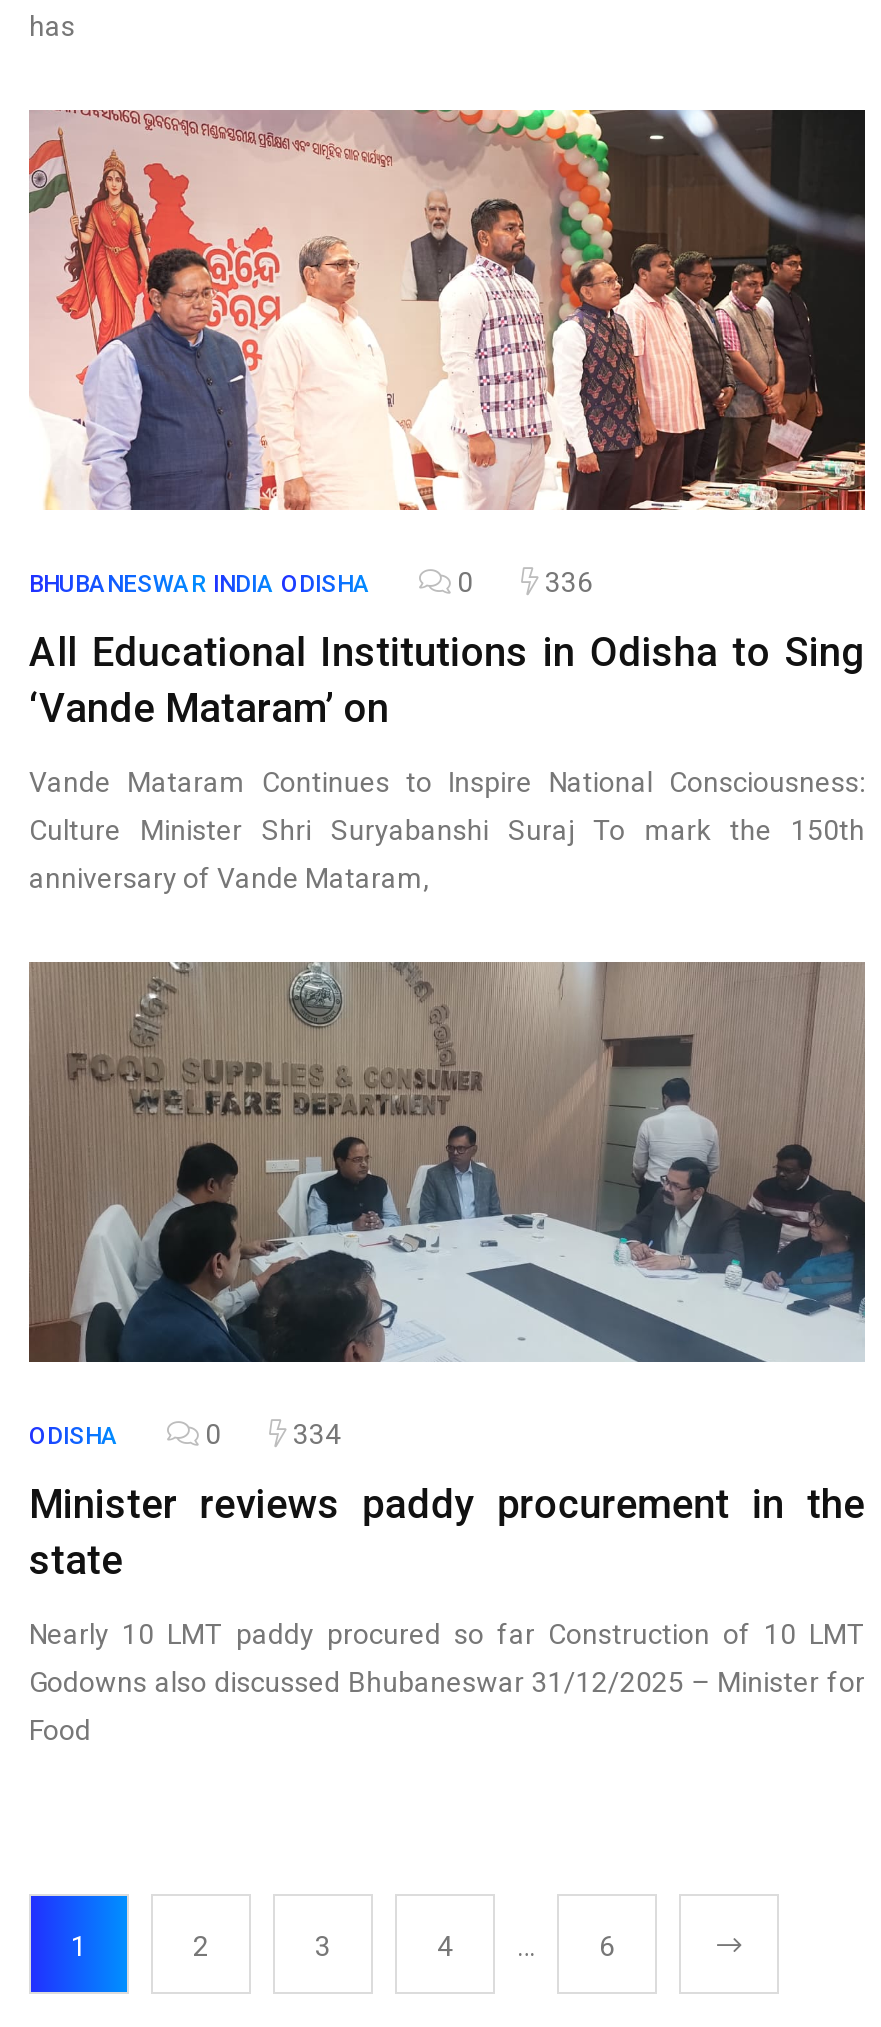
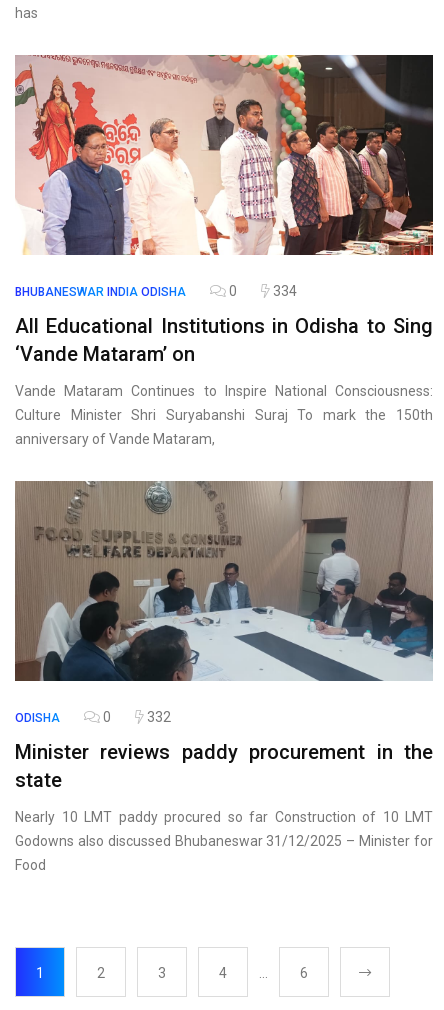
- 336
+ 334

- 334
+ 332
